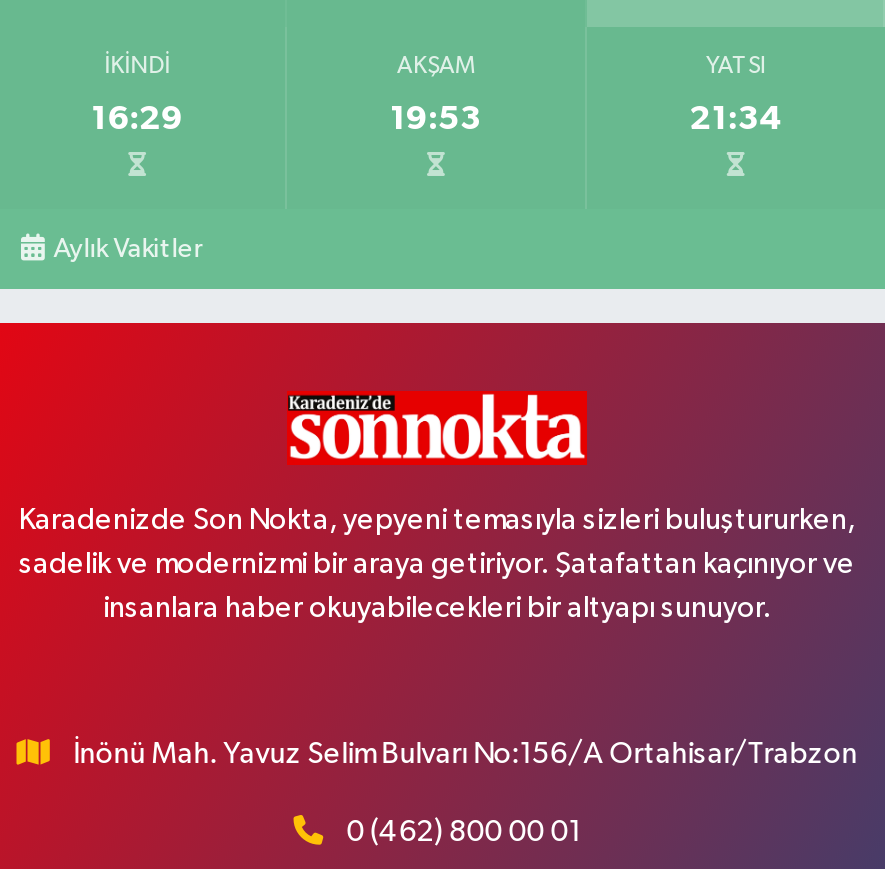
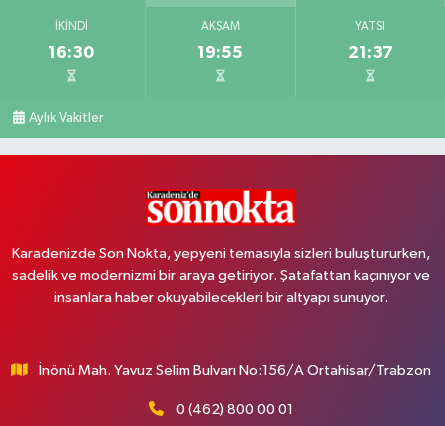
- 16:29
+ 16:30

- 19:53
+ 19:55

- 21:34
+ 21:37
